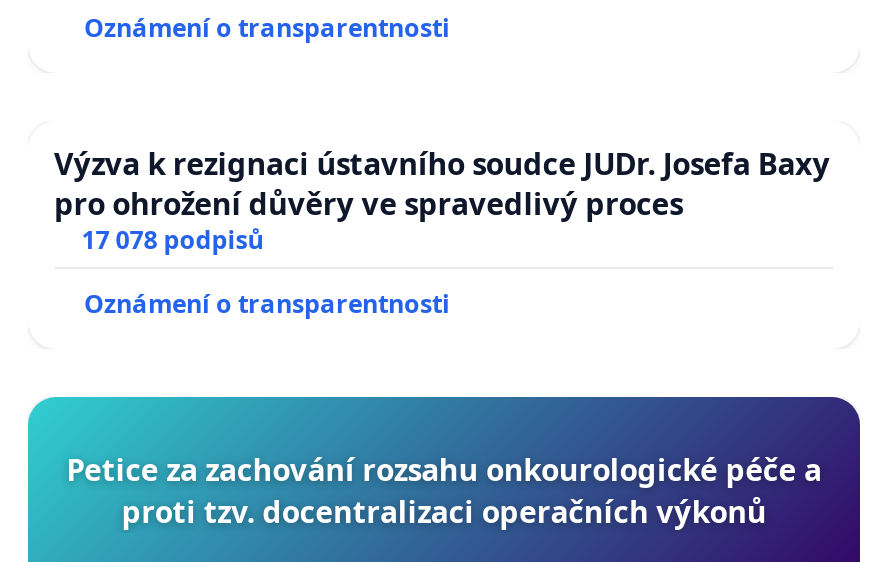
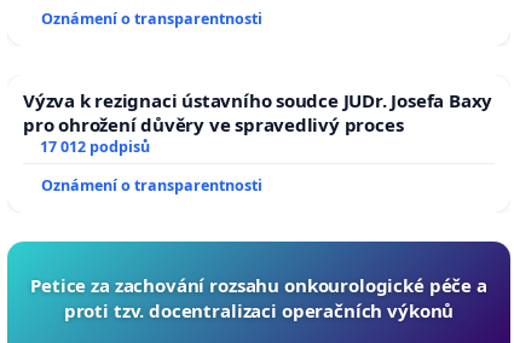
- 17 078 podpisů
+ 17 012 podpisů
